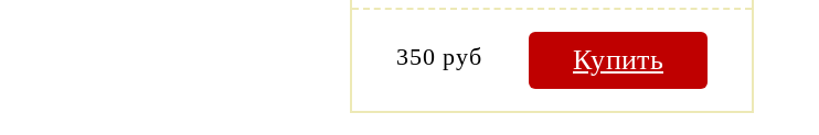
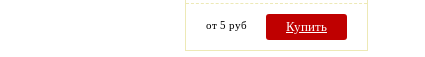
- 350 руб
+ от 5 руб
